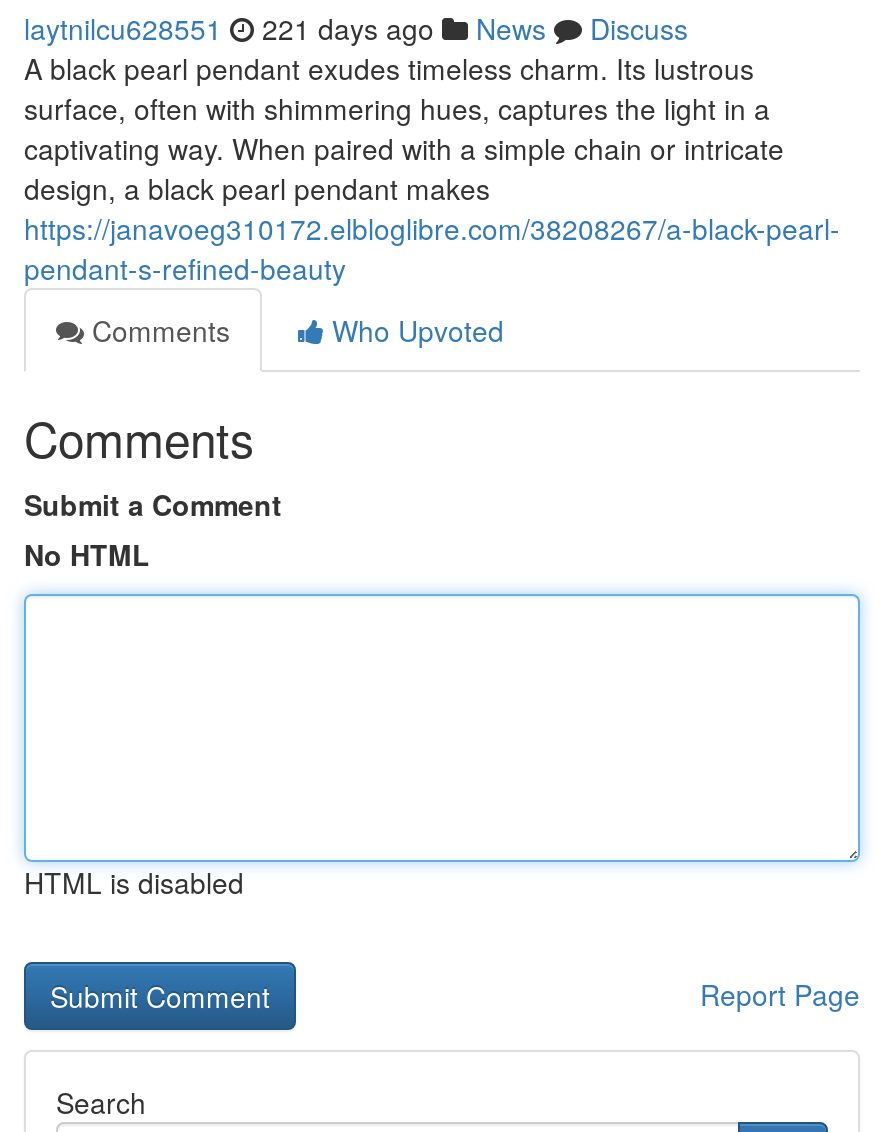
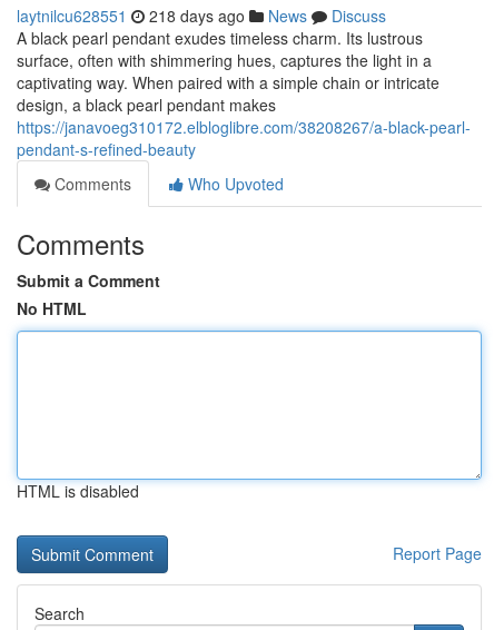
- laytnilcu628551 221 days ago News Discuss
+ laytnilcu628551 218 days ago News Discuss
